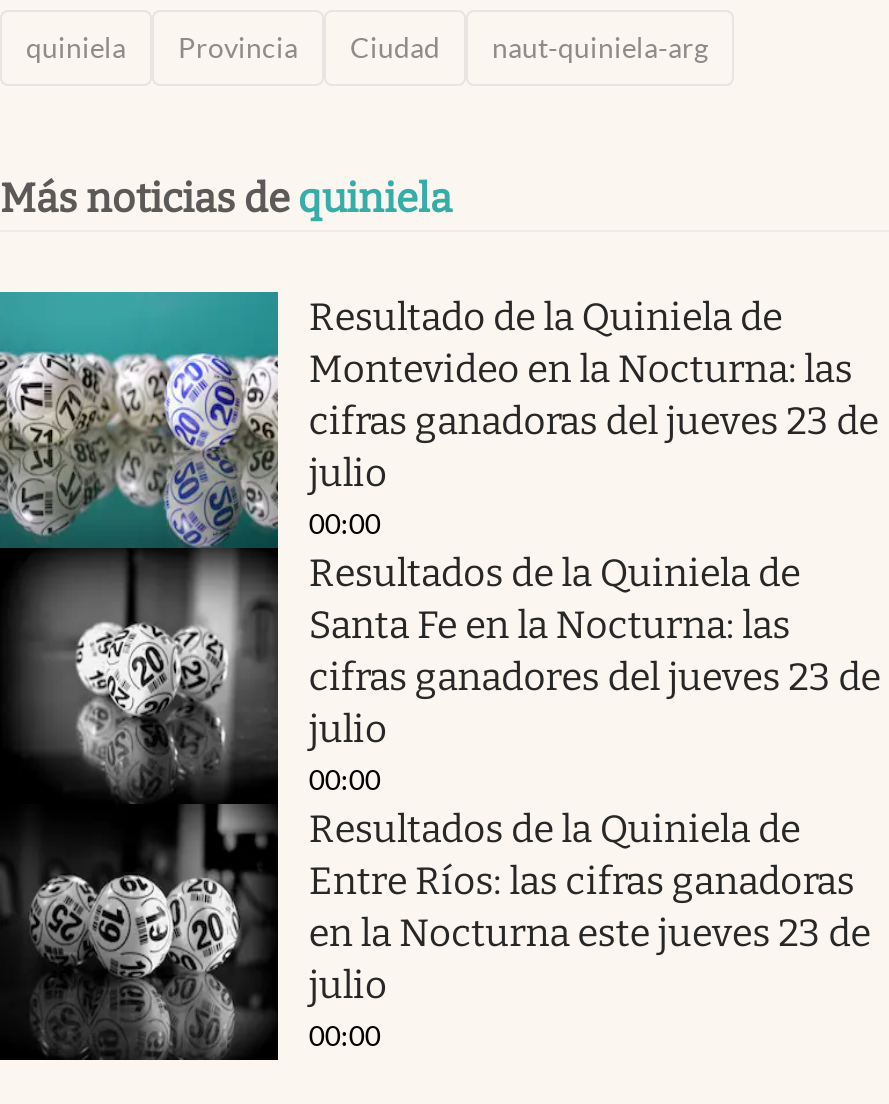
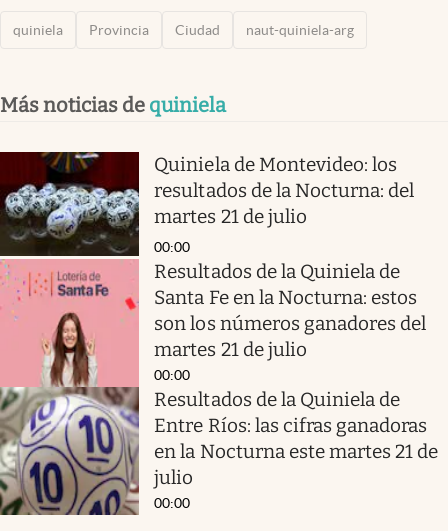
- [image]
- Resultado de la Quiniela de
- Montevideo en la Nocturna: las
- cifras ganadoras del jueves 23 de
- julio
+ [image]
+ Quiniela de Montevideo: los
+ resultados de la Nocturna: del
+ martes 21 de julio

- Santa Fe en la Nocturna: las
- cifras ganadores del jueves 23 de
- julio
+ Santa Fe en la Nocturna: estos
+ son los números ganadores del
+ martes 21 de julio

- en la Nocturna este jueves 23 de
+ en la Nocturna este martes 21 de
